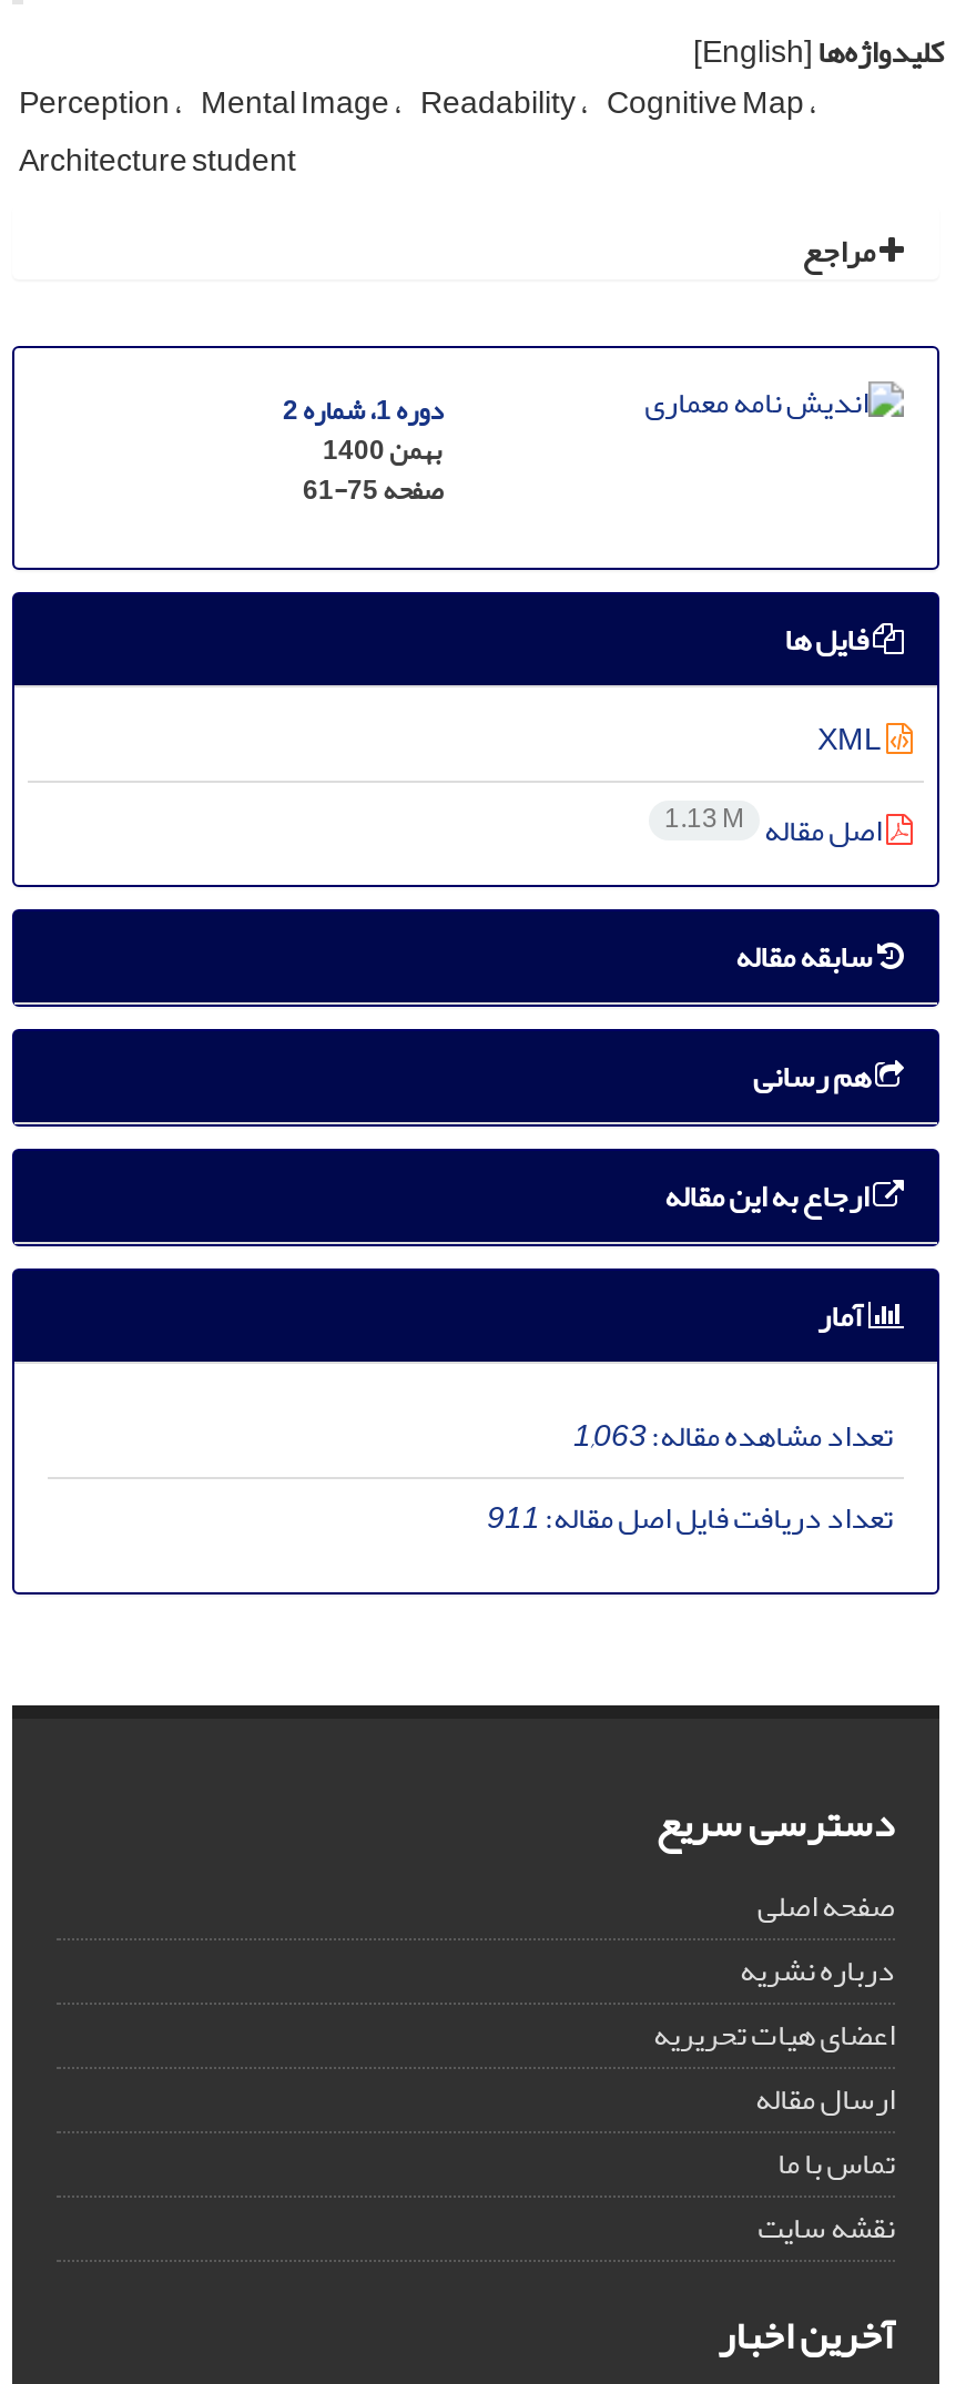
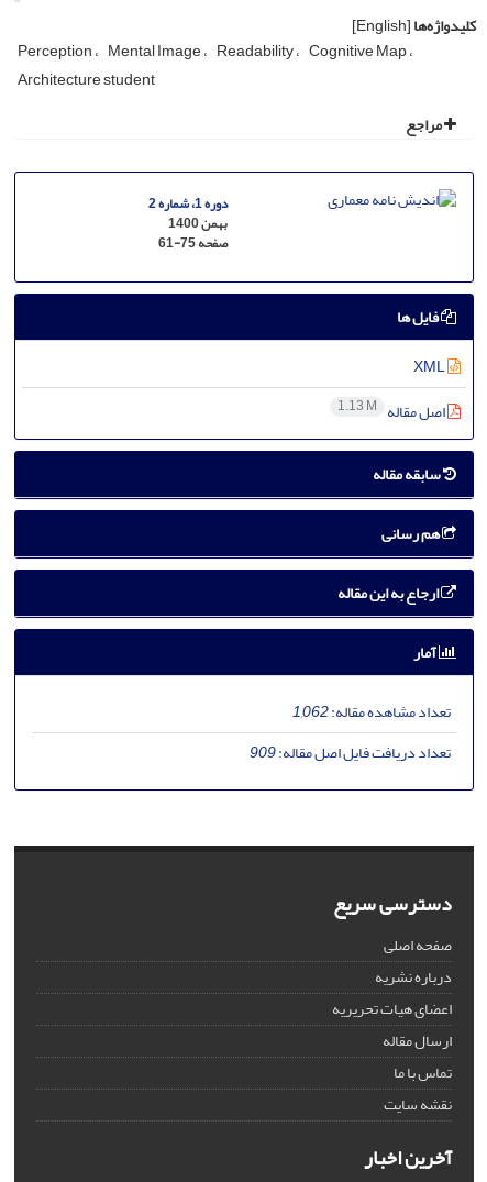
- تعداد مشاهده مقاله:1,063
+ تعداد مشاهده مقاله:1,062

- تعداد دریافت فایل اصل مقاله:911
+ تعداد دریافت فایل اصل مقاله:909
